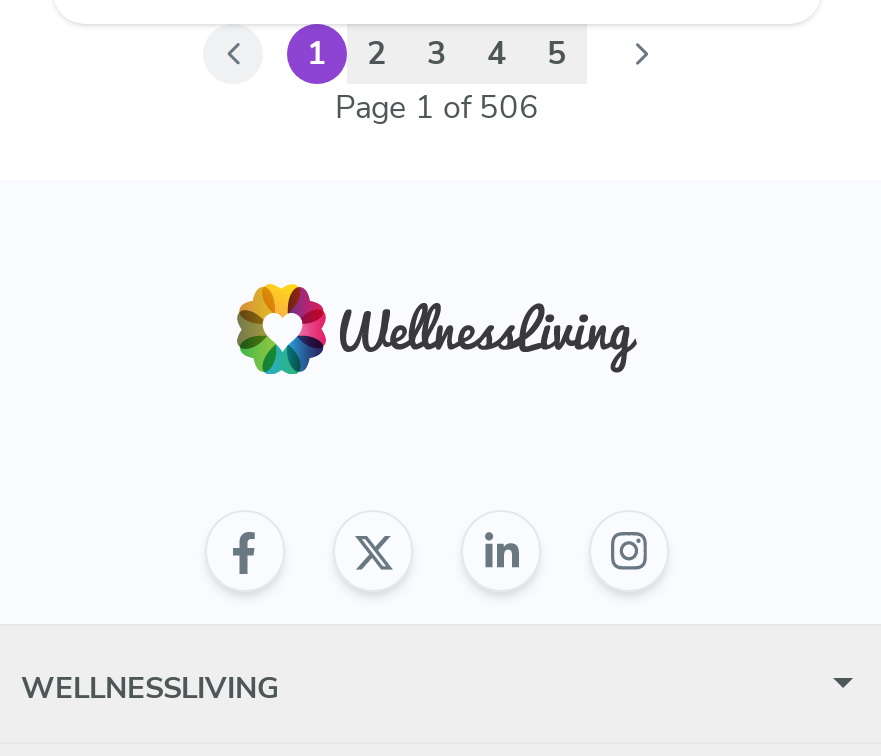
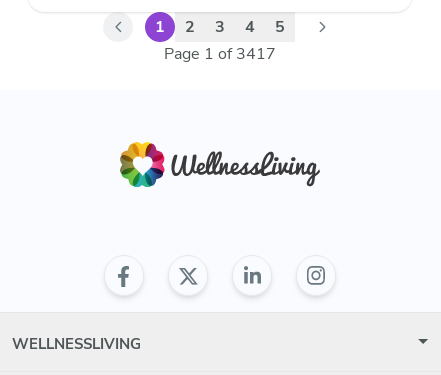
- Page 1 of 506
+ Page 1 of 3417
